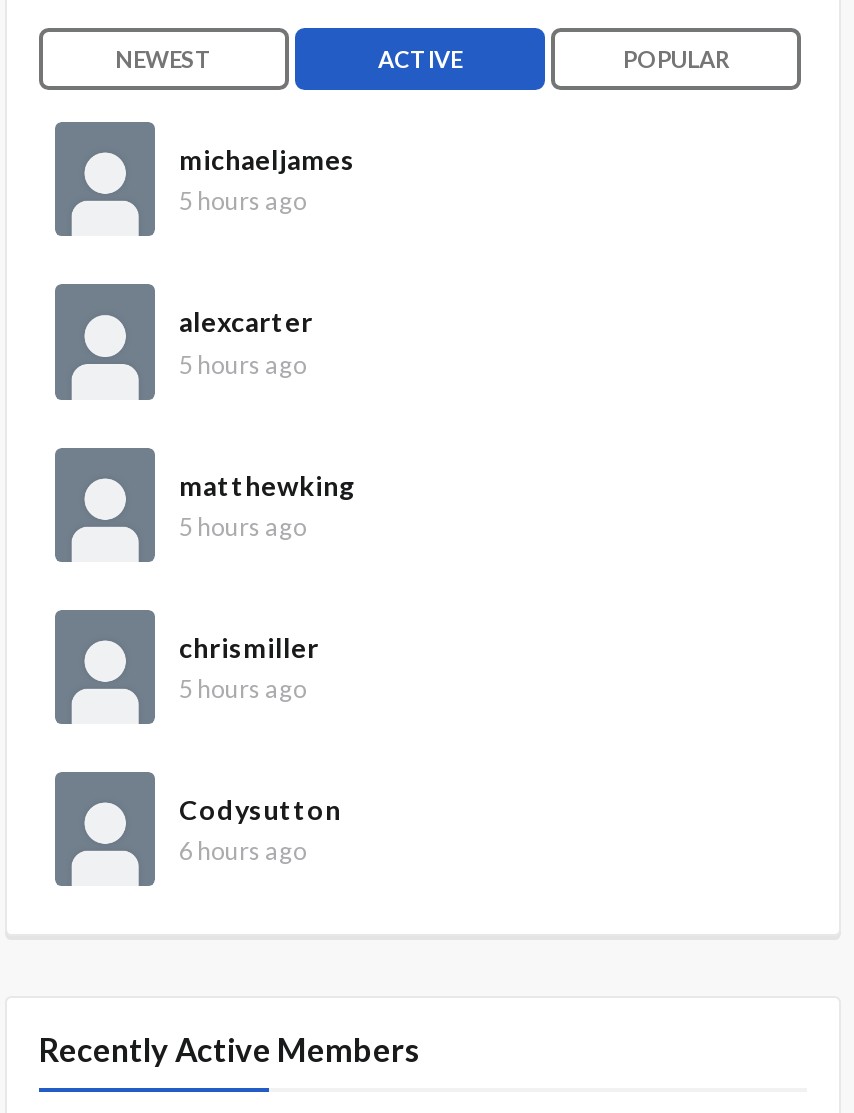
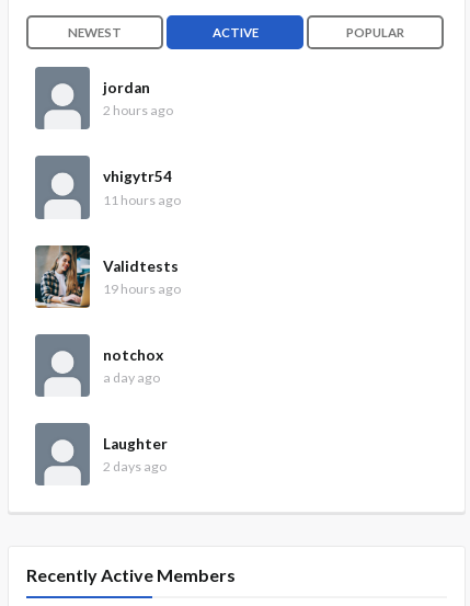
- michaeljames
- 5 hours ago
+ jordan
+ 2 hours ago

- alexcarter
- 5 hours ago
+ vhigytr54
+ 11 hours ago

- [image]
- matthewking
- 5 hours ago
+ [image]
+ Validtests
+ 19 hours ago

- chrismiller
- 5 hours ago
+ notchox
+ a day ago

- Codysutton
- 6 hours ago
+ Laughter
+ 2 days ago
